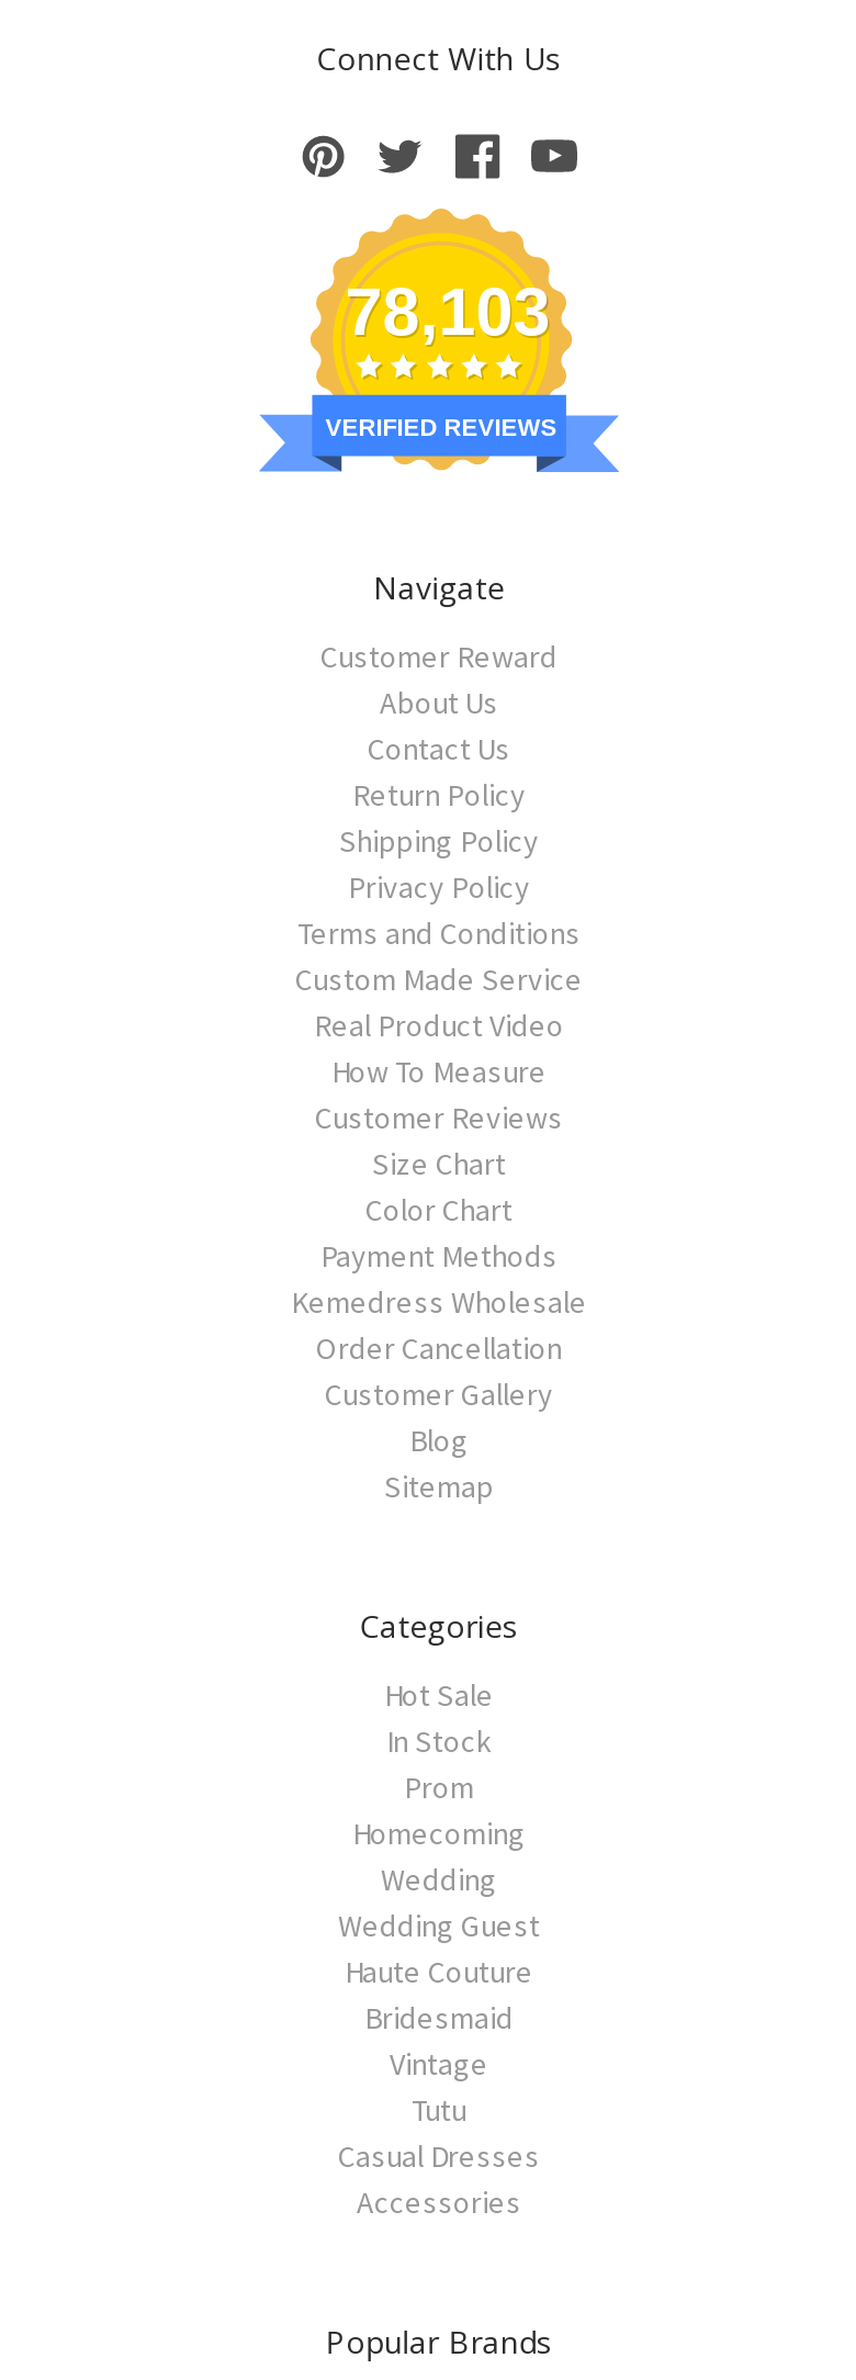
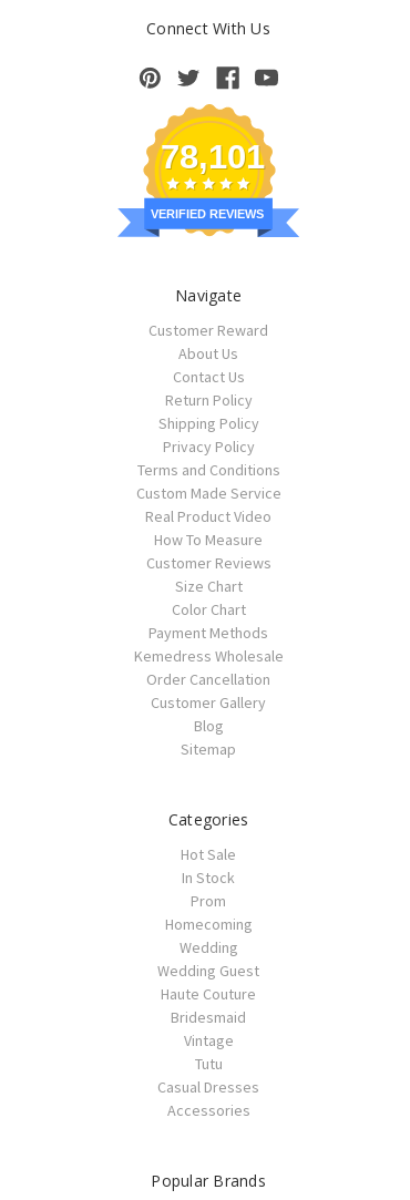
- 78,103
+ 78,101
